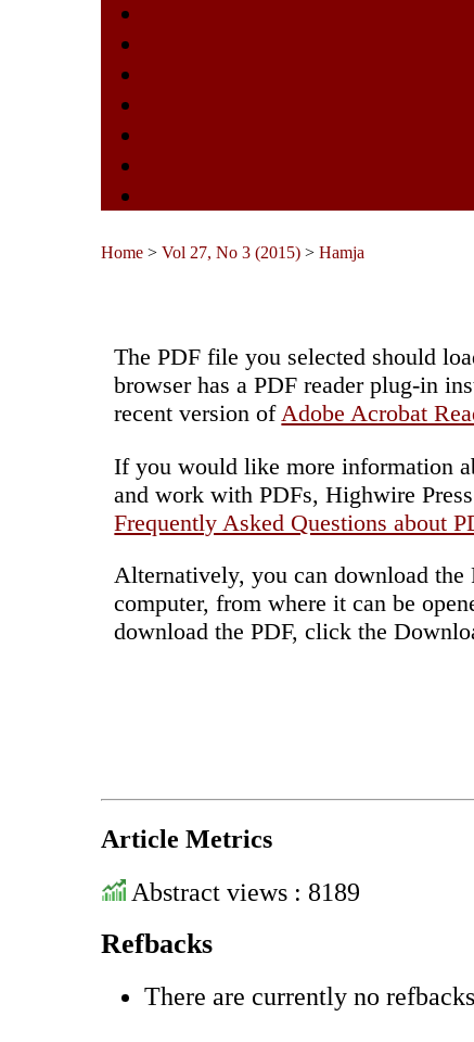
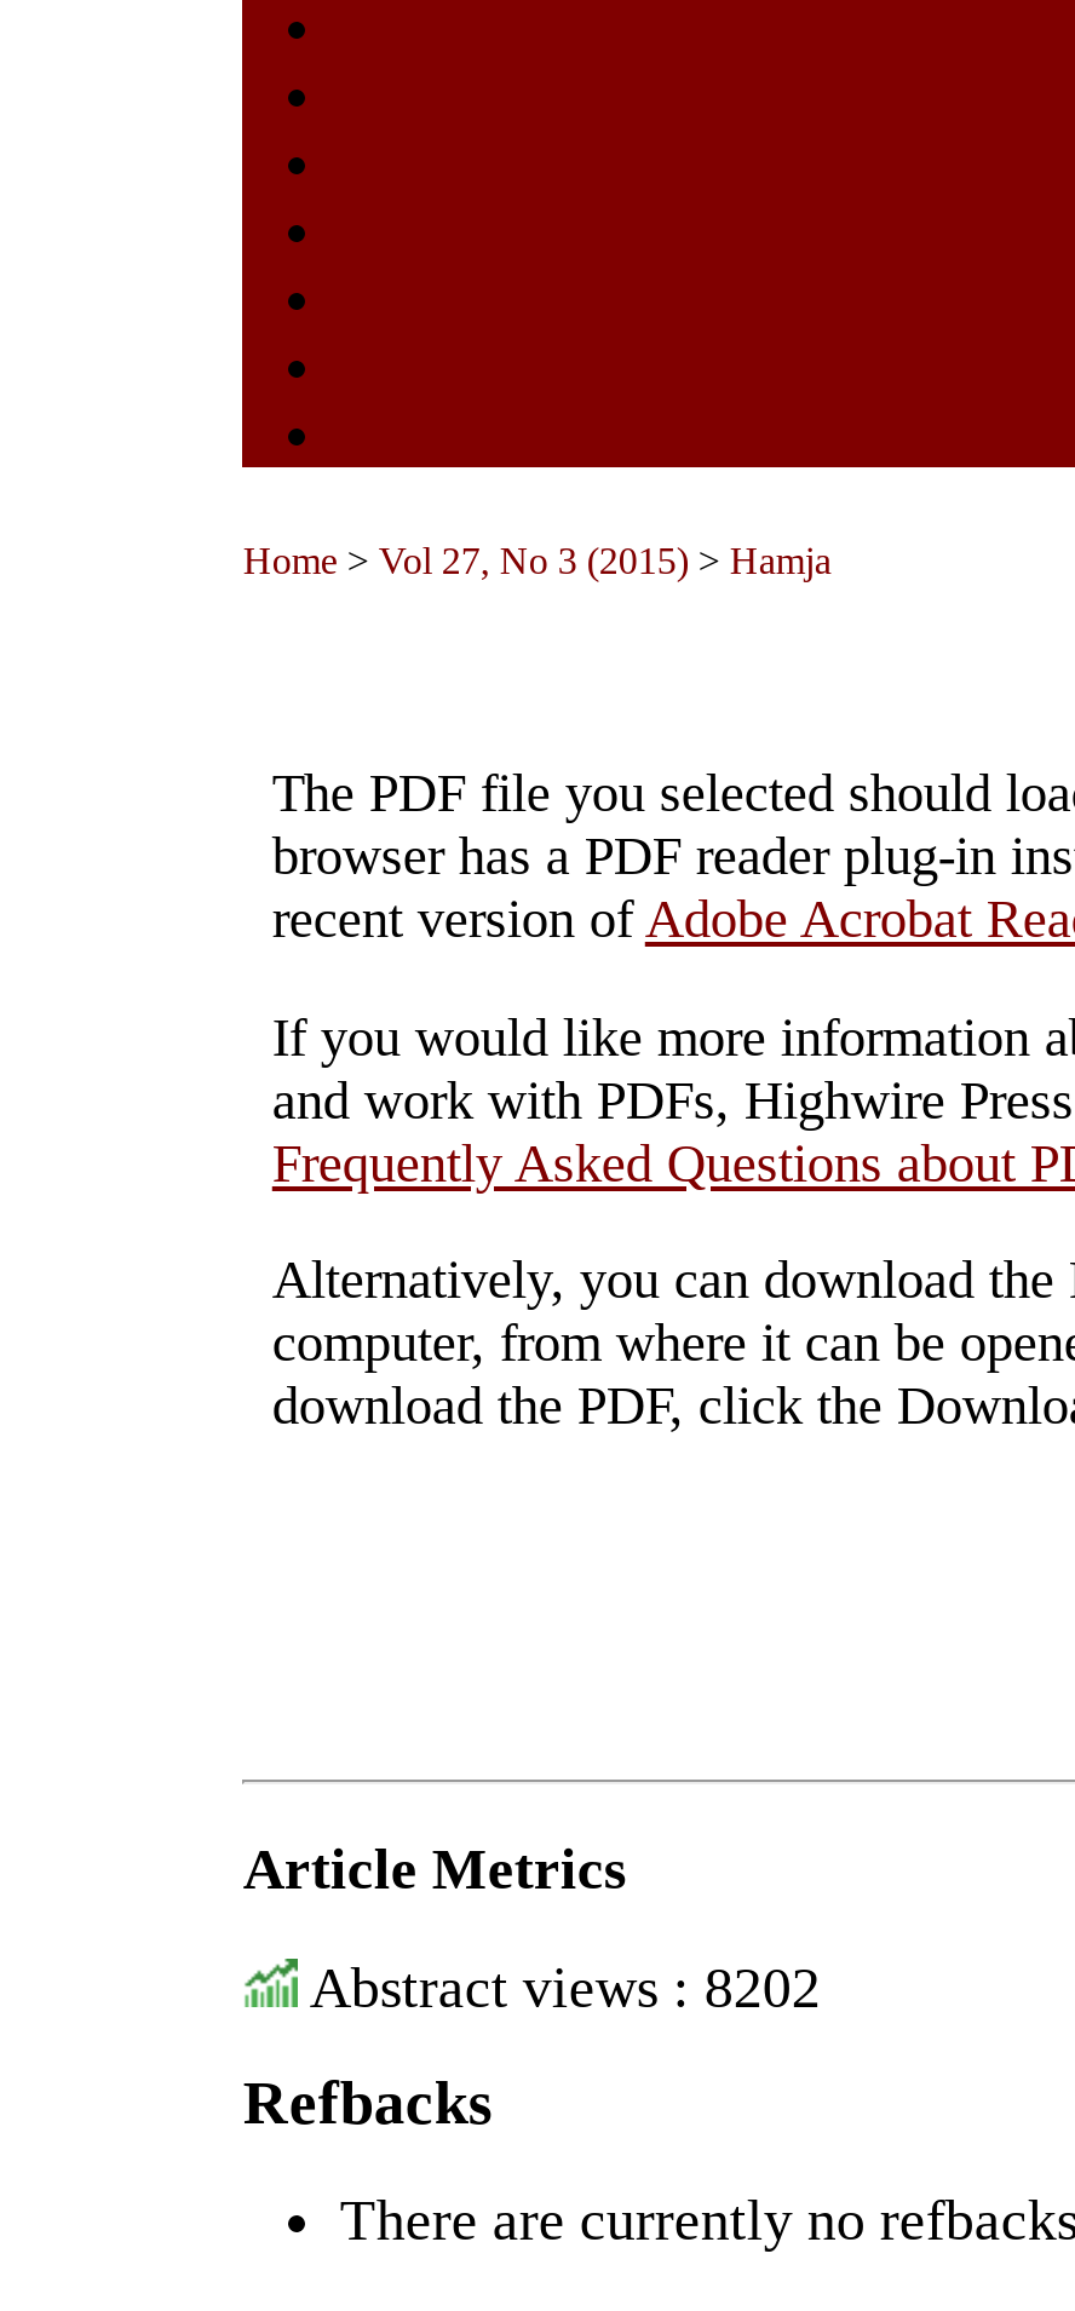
- Abstract views : 8189
+ Abstract views : 8202
